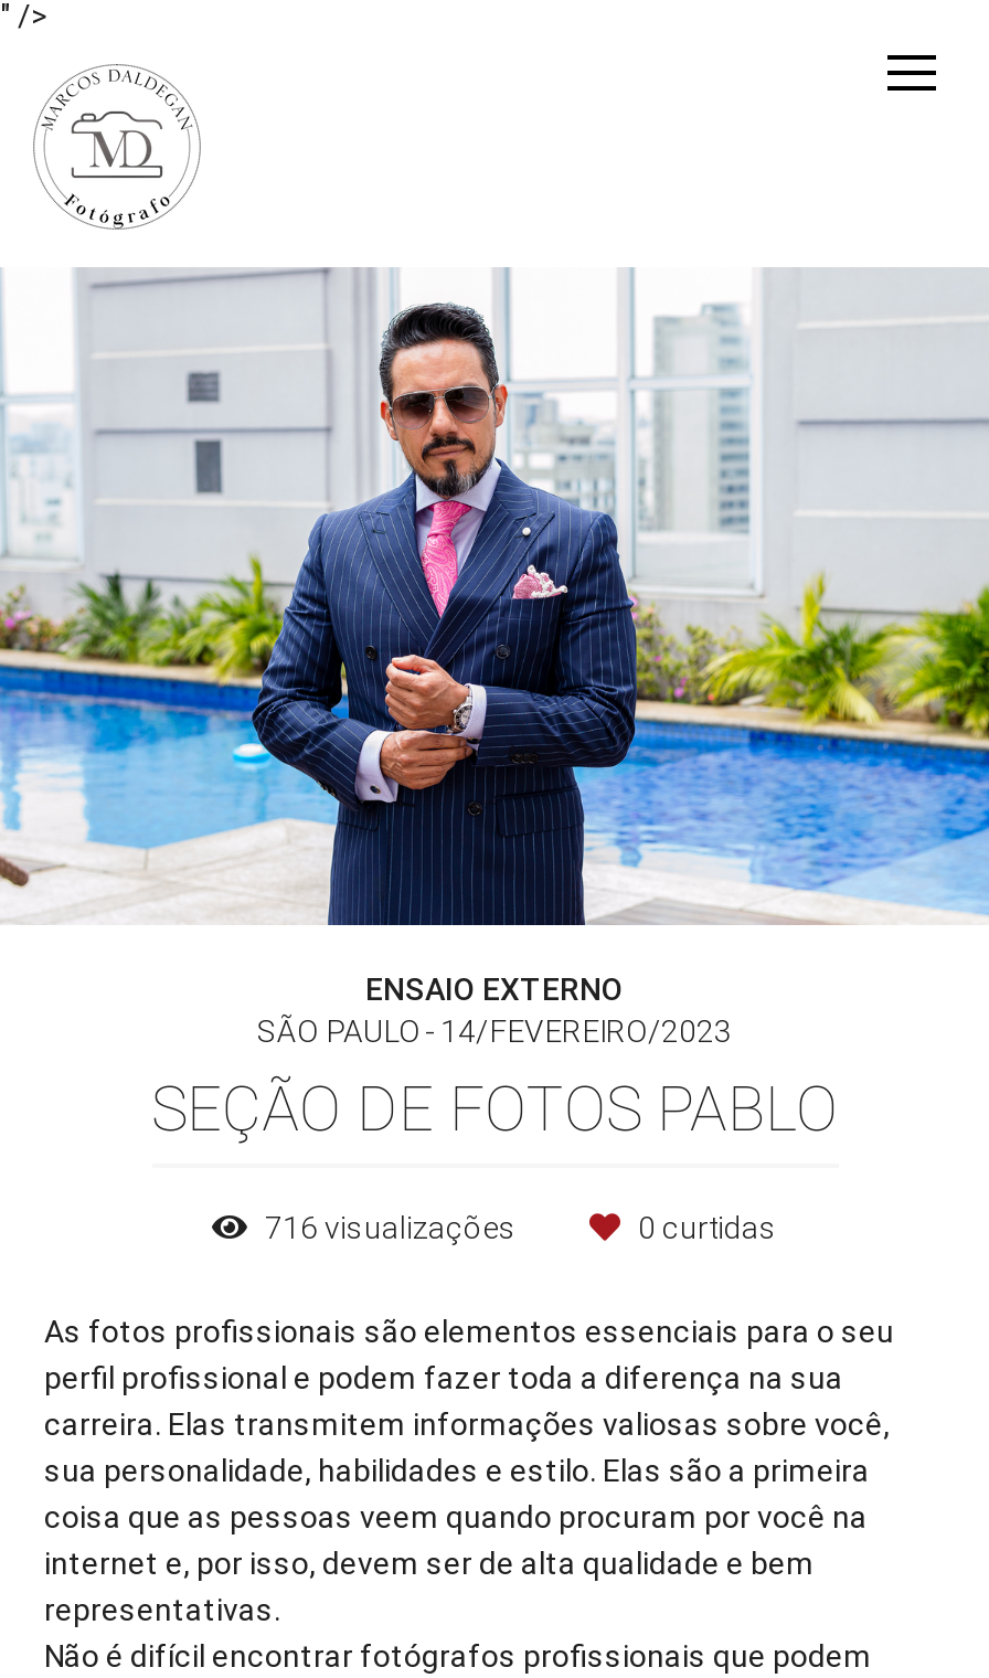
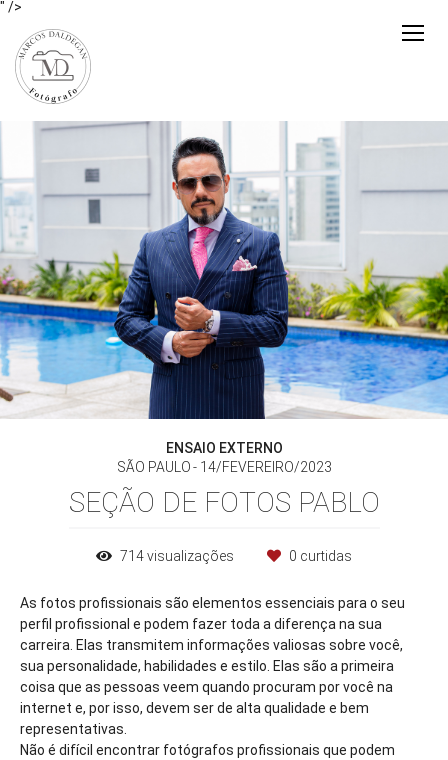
- 716 visualizações
+ 714 visualizações
